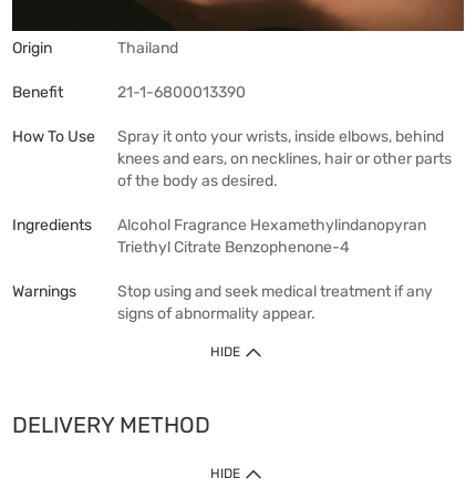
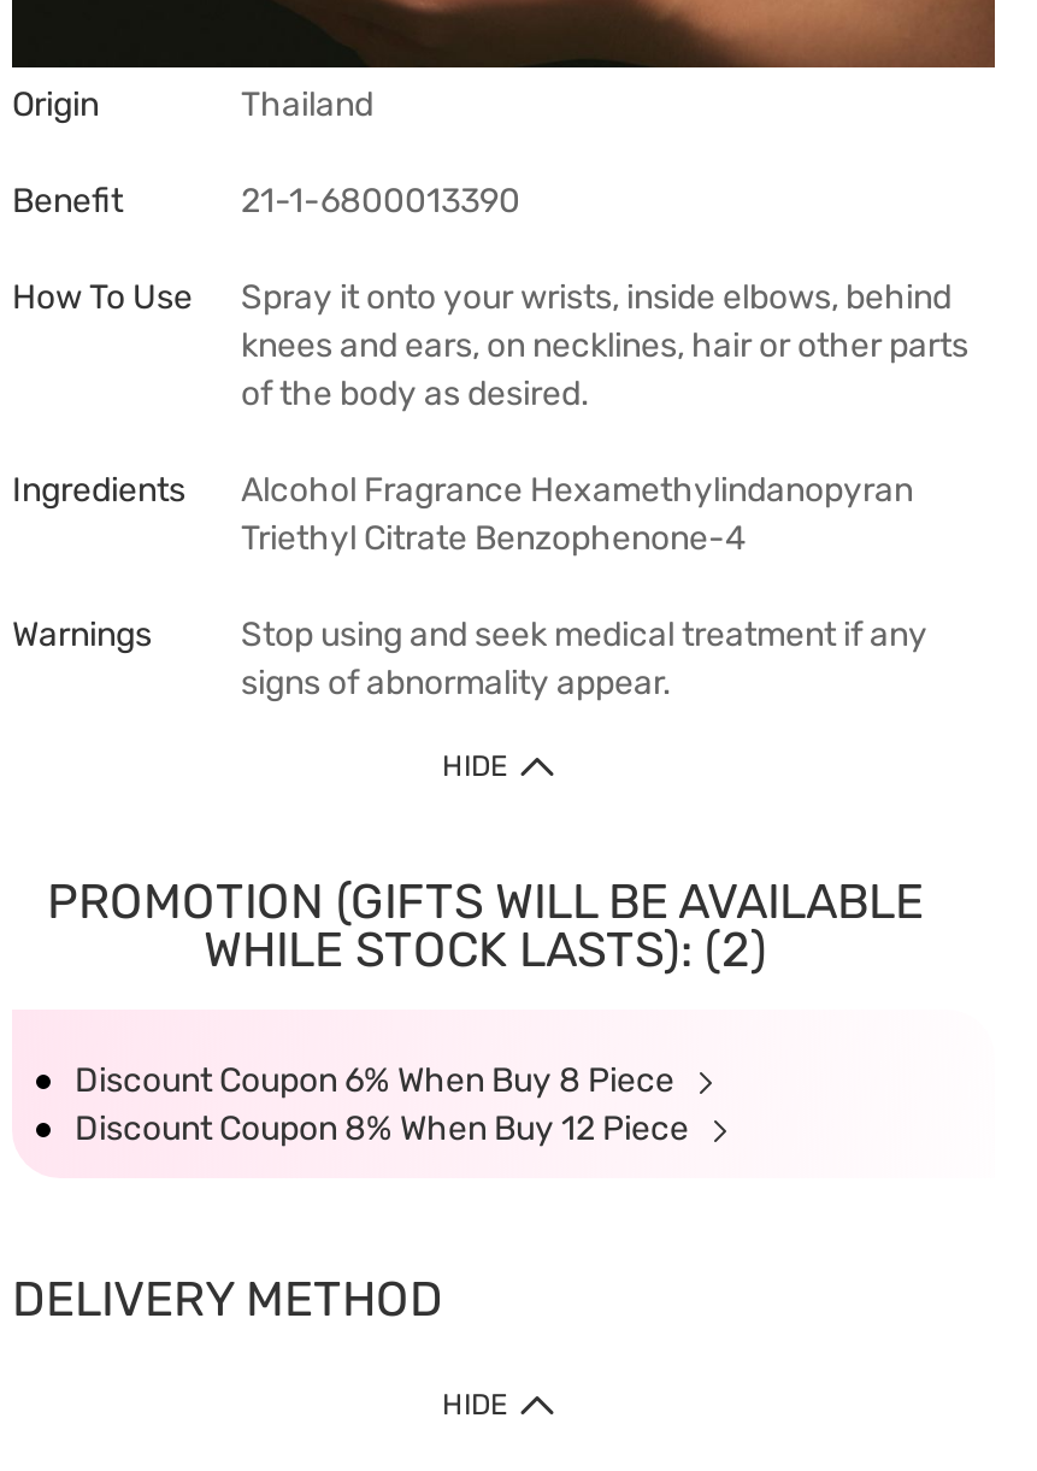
+ PROMOTION (GIFTS WILL BE AVAILABLE
+ WHILE STOCK LASTS): (2)
+ Discount Coupon 6% When Buy 8 Piece
+ Discount Coupon 8% When Buy 12 Piece
